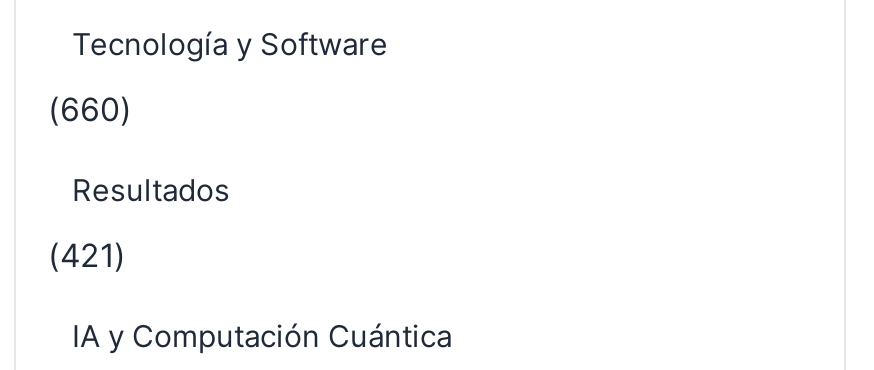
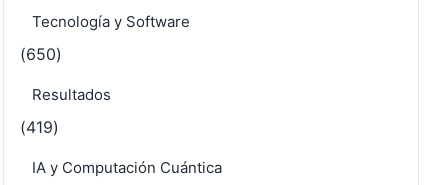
- (660)
+ (650)

- (421)
+ (419)
